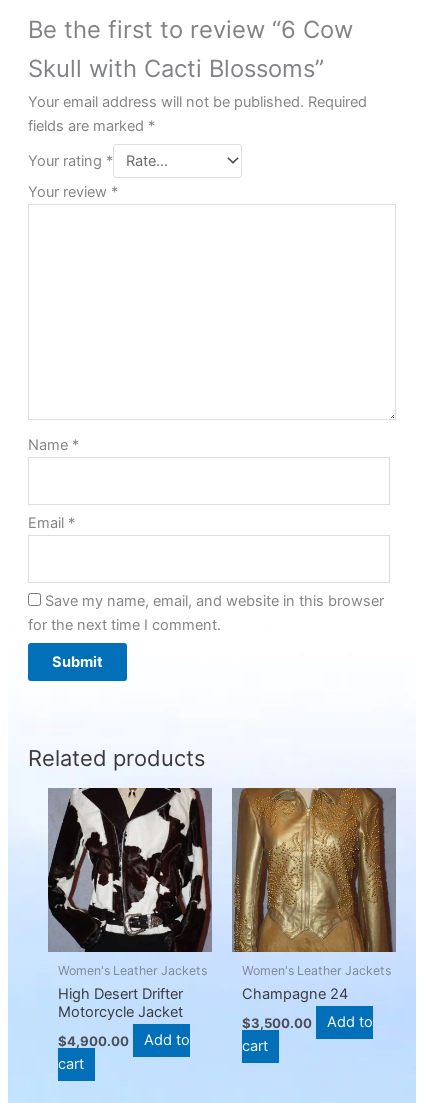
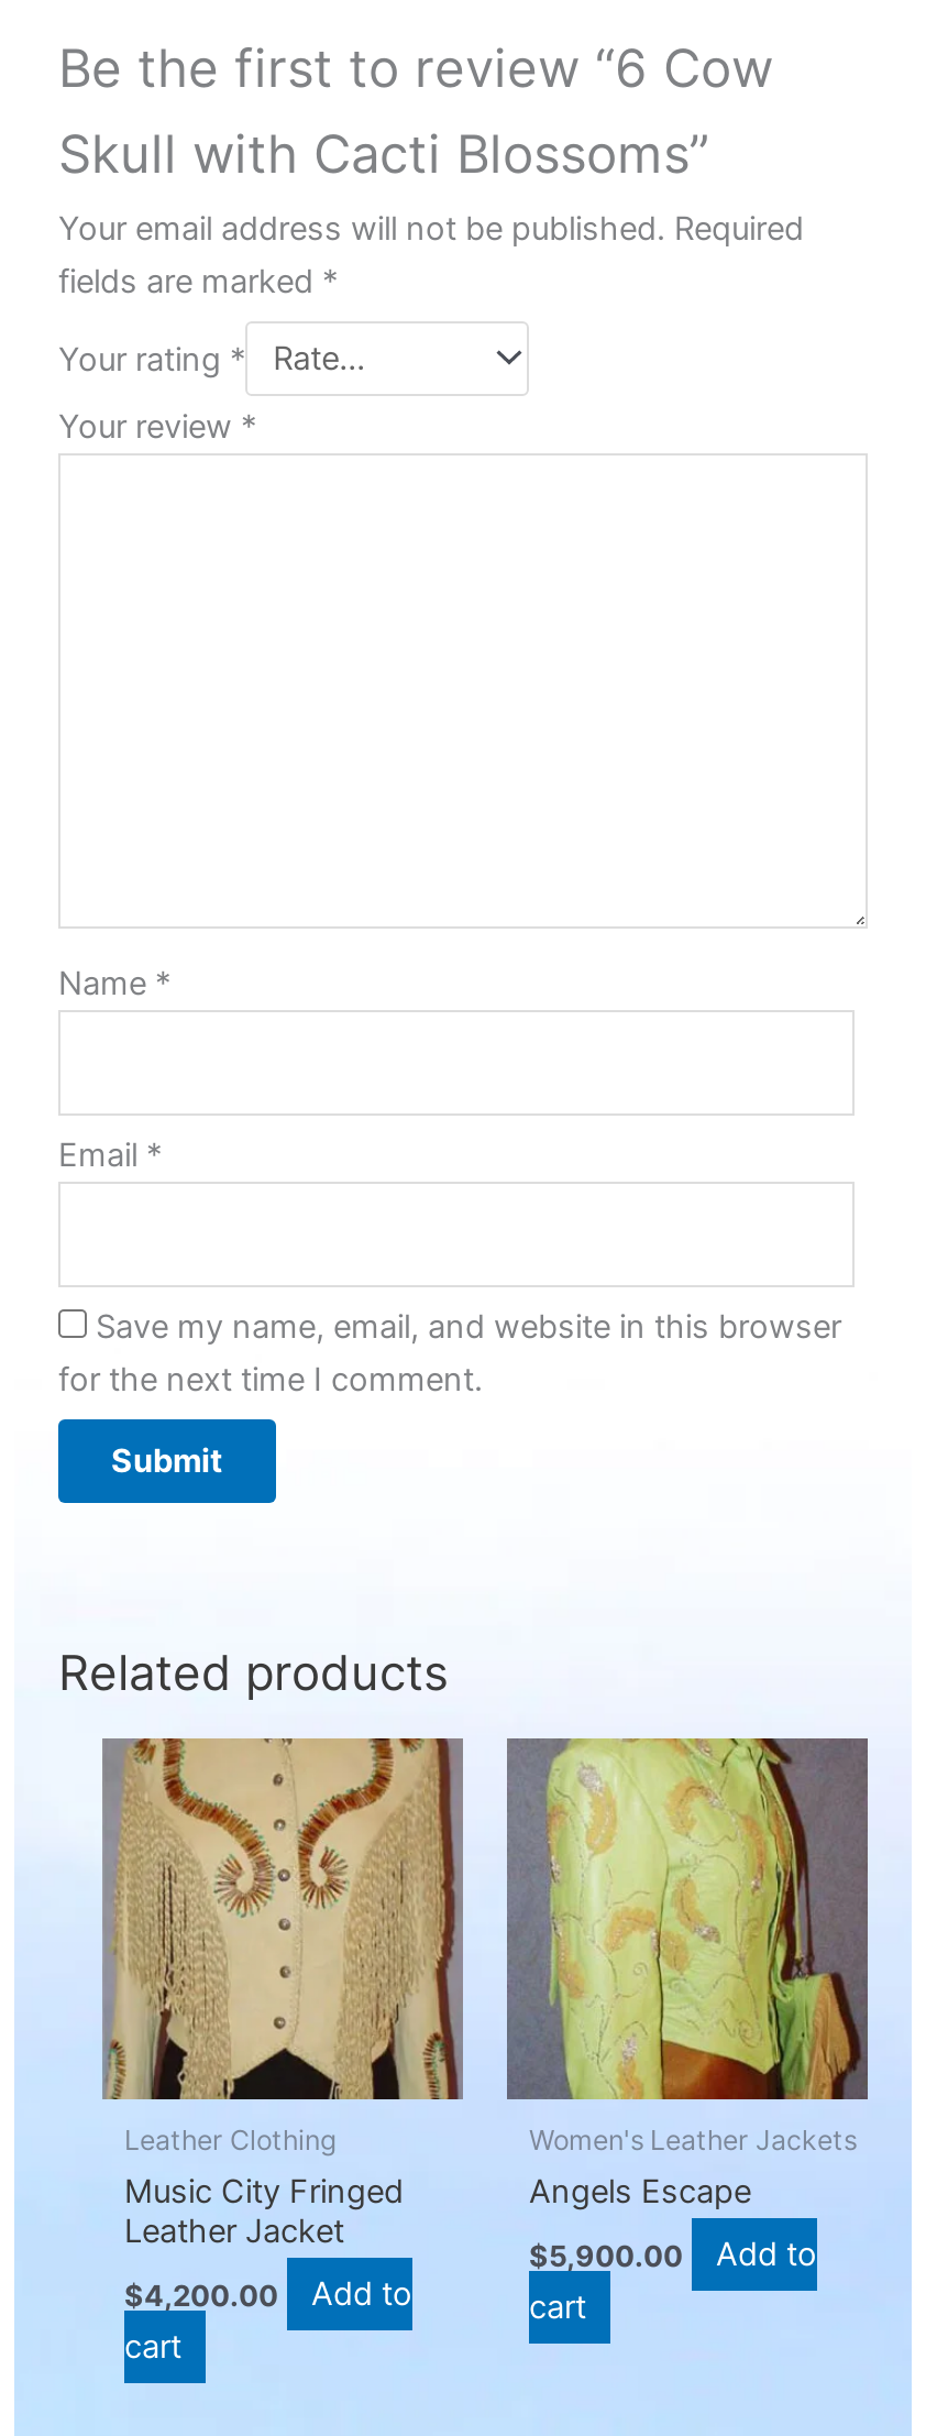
- [image]
- Women's Leather Jackets
- High Desert Drifter
- Motorcycle Jacket
+ [image]
+ Leather Clothing
+ Music City Fringed
+ Leather Jacket

- [image]
- Champagne 24
+ [image]
+ Angels Escape

- $3,500.00 Add to
+ $5,900.00 Add to

- $4,900.00 Add to
+ $4,200.00 Add to
